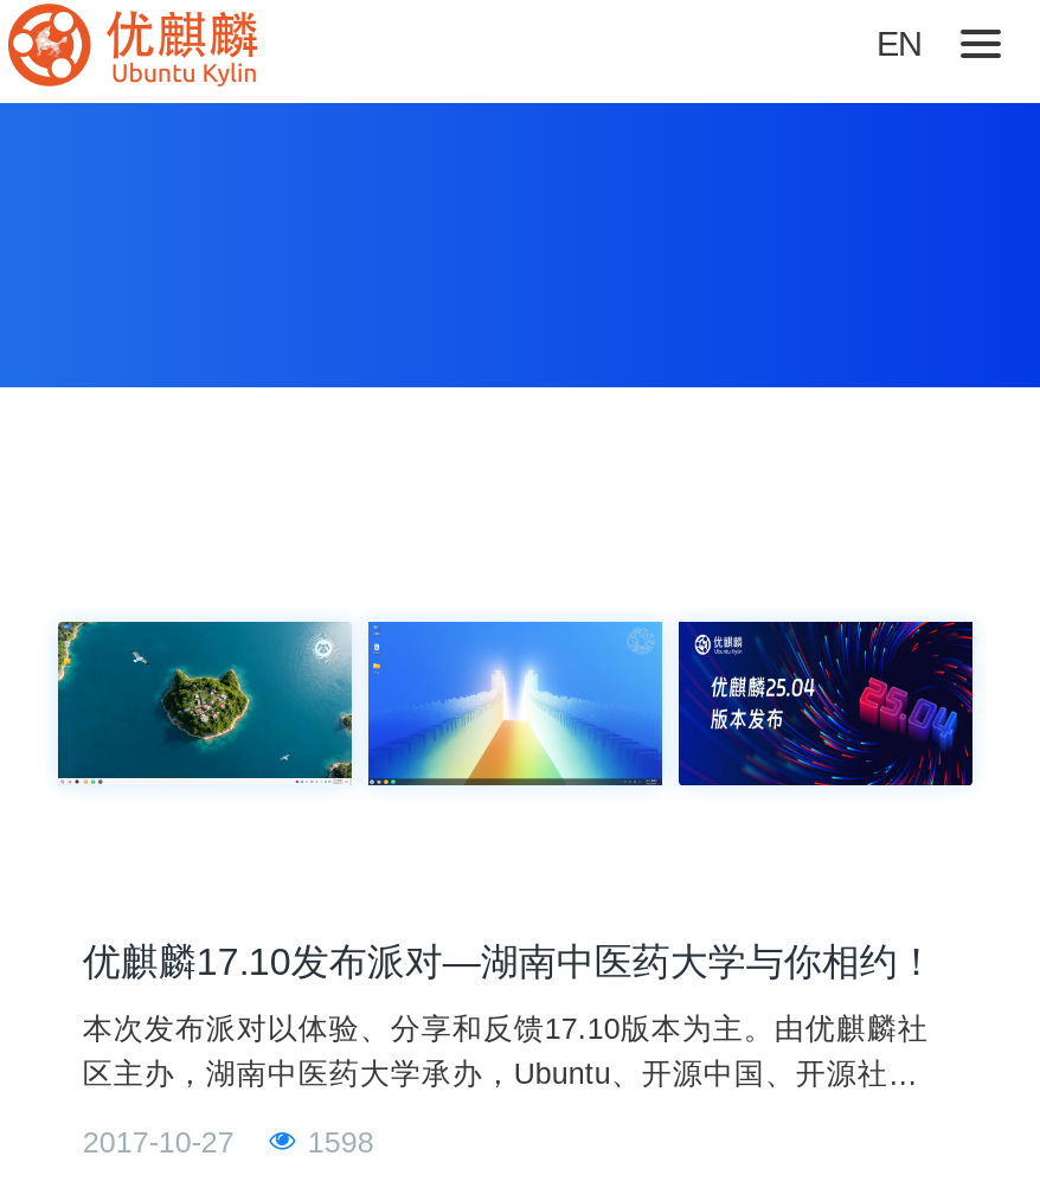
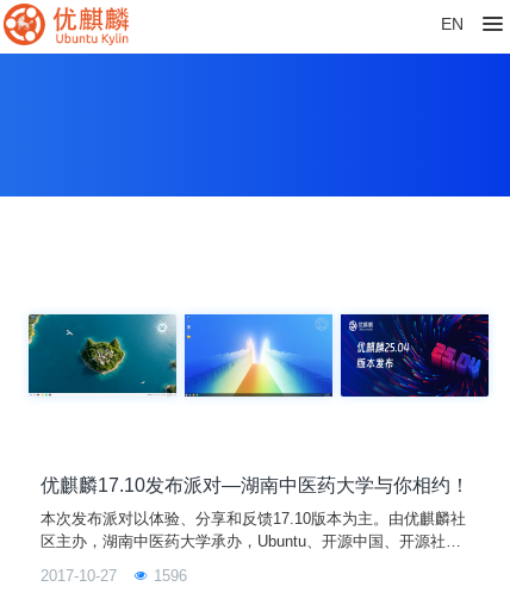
- 1598
+ 1596
